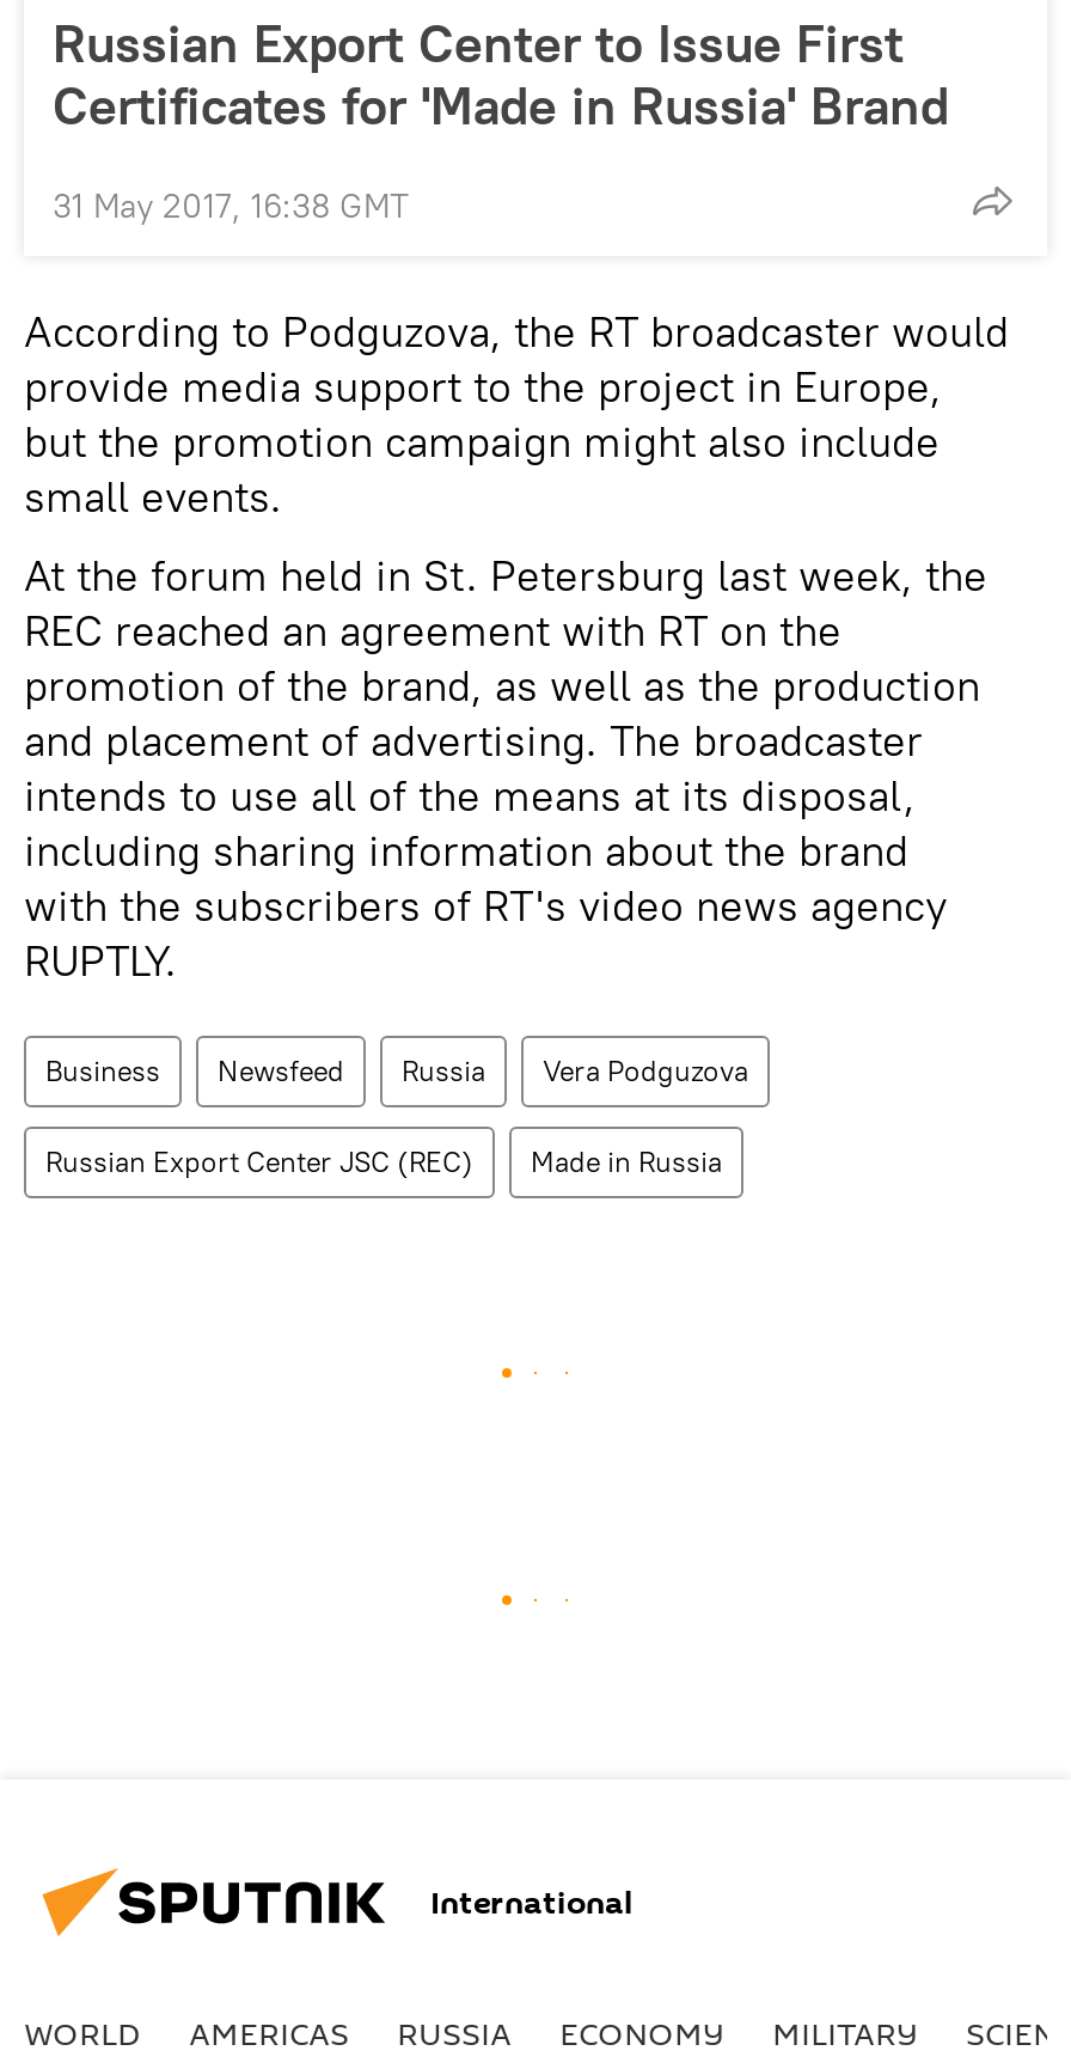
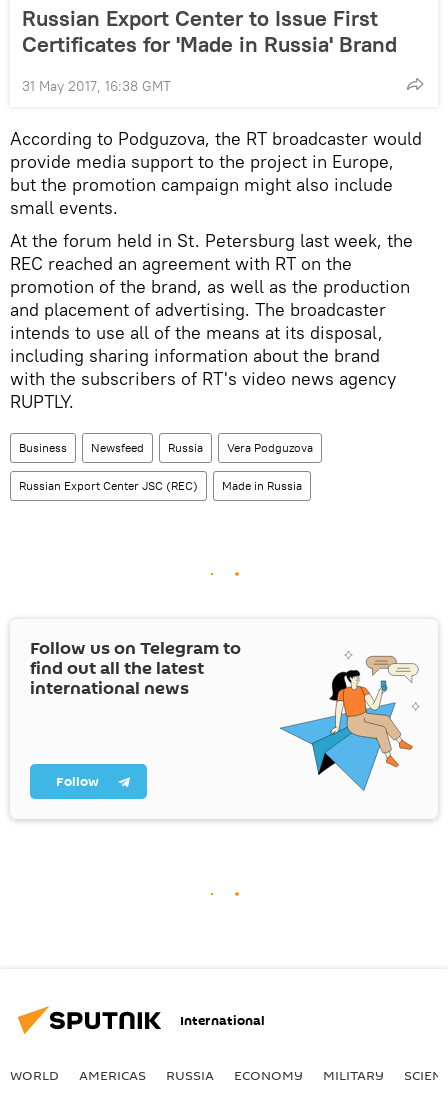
+ [image]
+ Follow us on Telegram to
+ find out all the latest
+ international news

+ Follow
